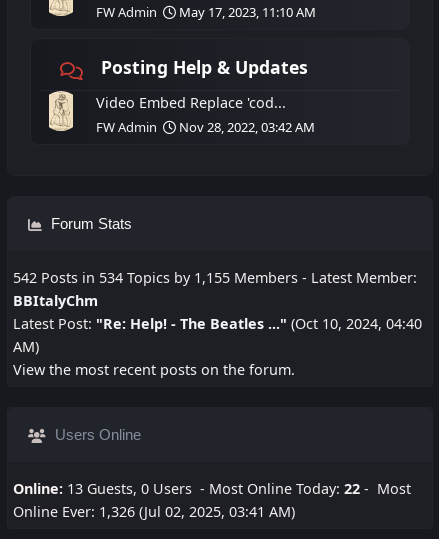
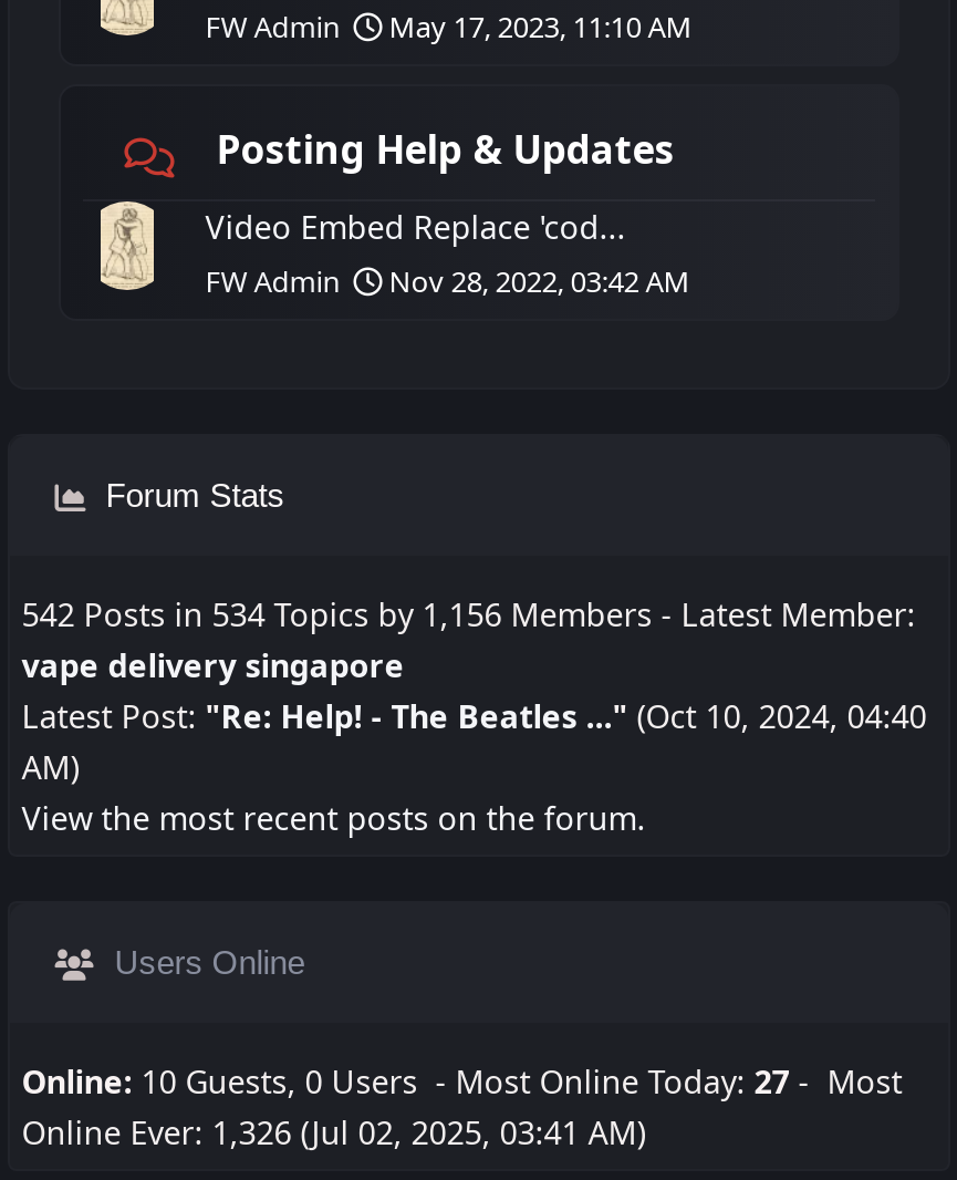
- 542 Posts in 534 Topics by 1,155 Members - Latest Member:
- BBItalyChm
+ 542 Posts in 534 Topics by 1,156 Members - Latest Member:
+ vape delivery singapore

- Online: 13 Guests, 0 Users - Most Online Today: 22 - Most
+ Online: 10 Guests, 0 Users - Most Online Today: 27 - Most
